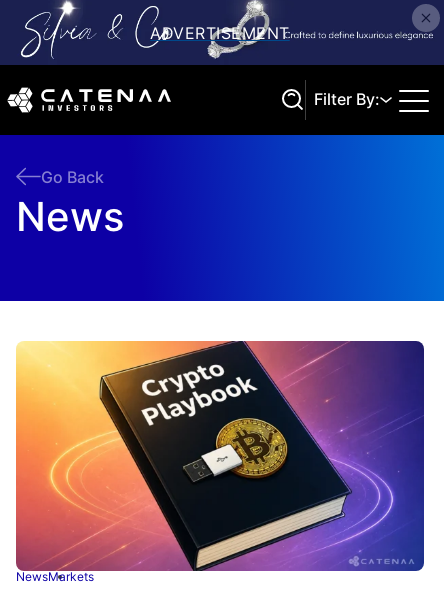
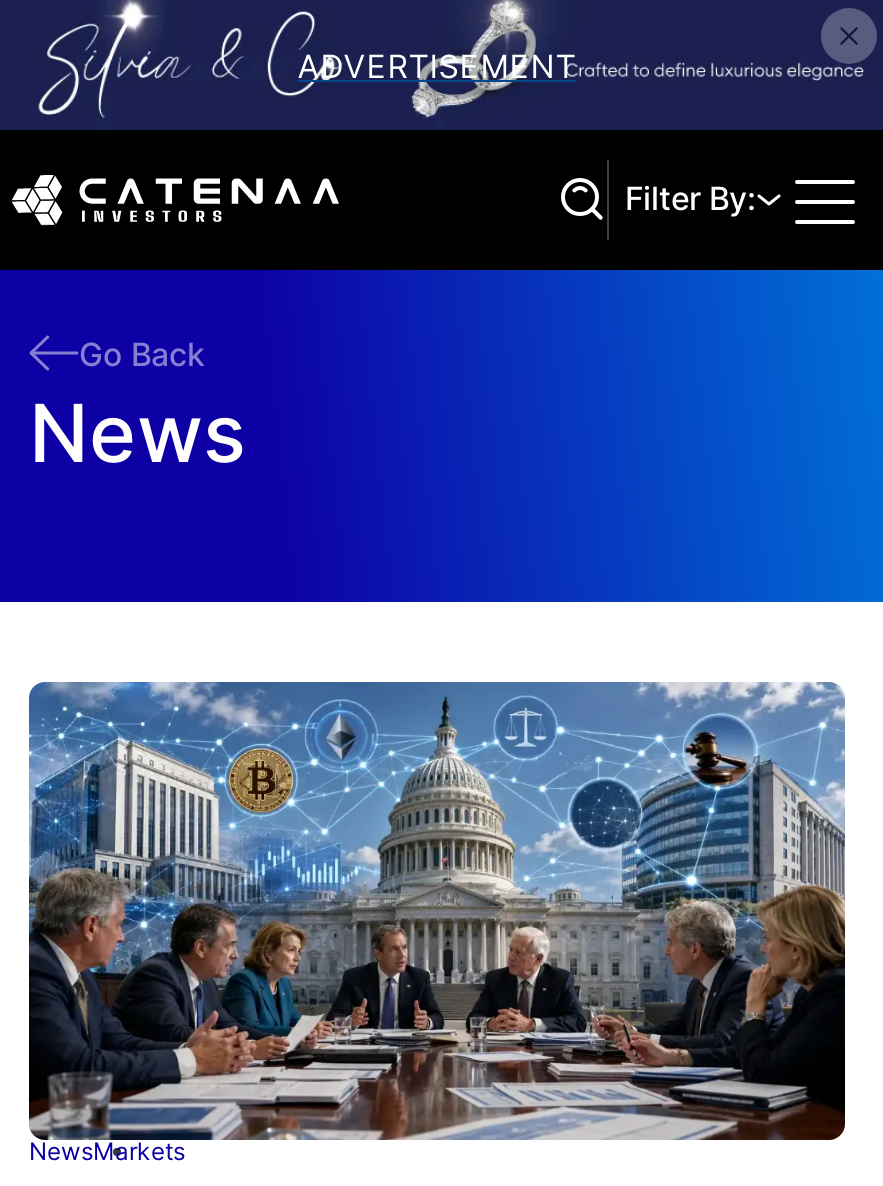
- [image]
+ [image]
